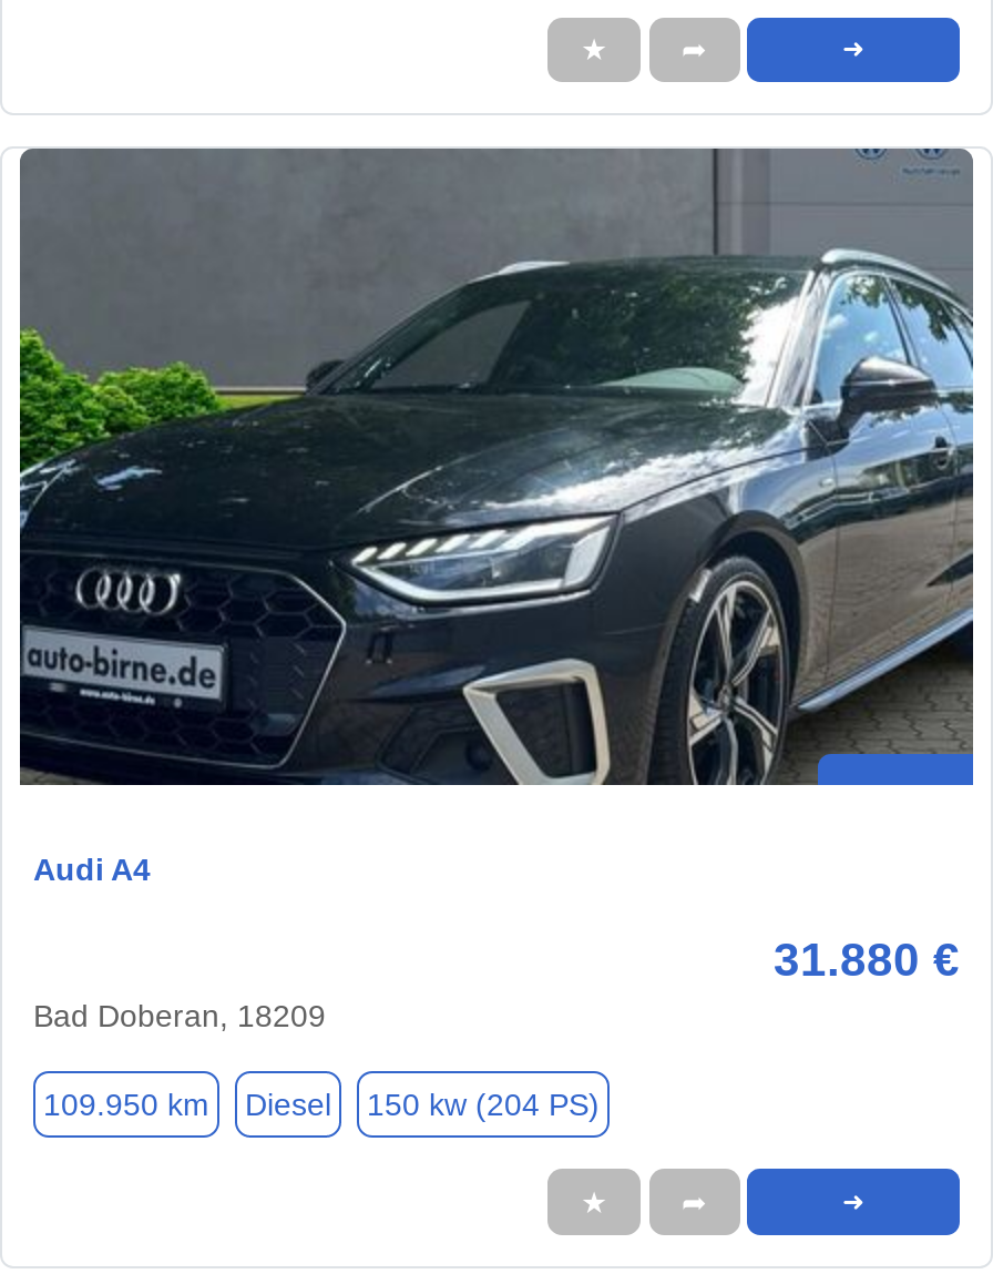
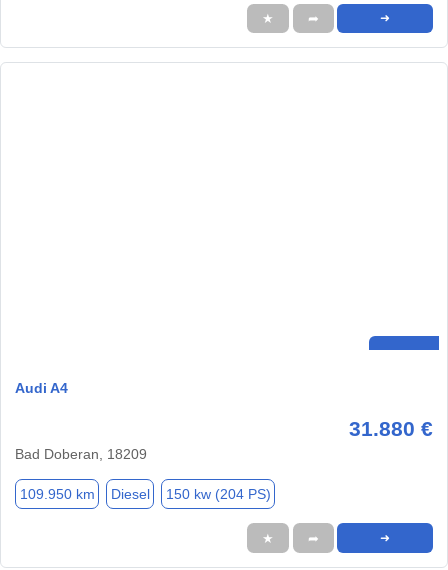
- [image]
